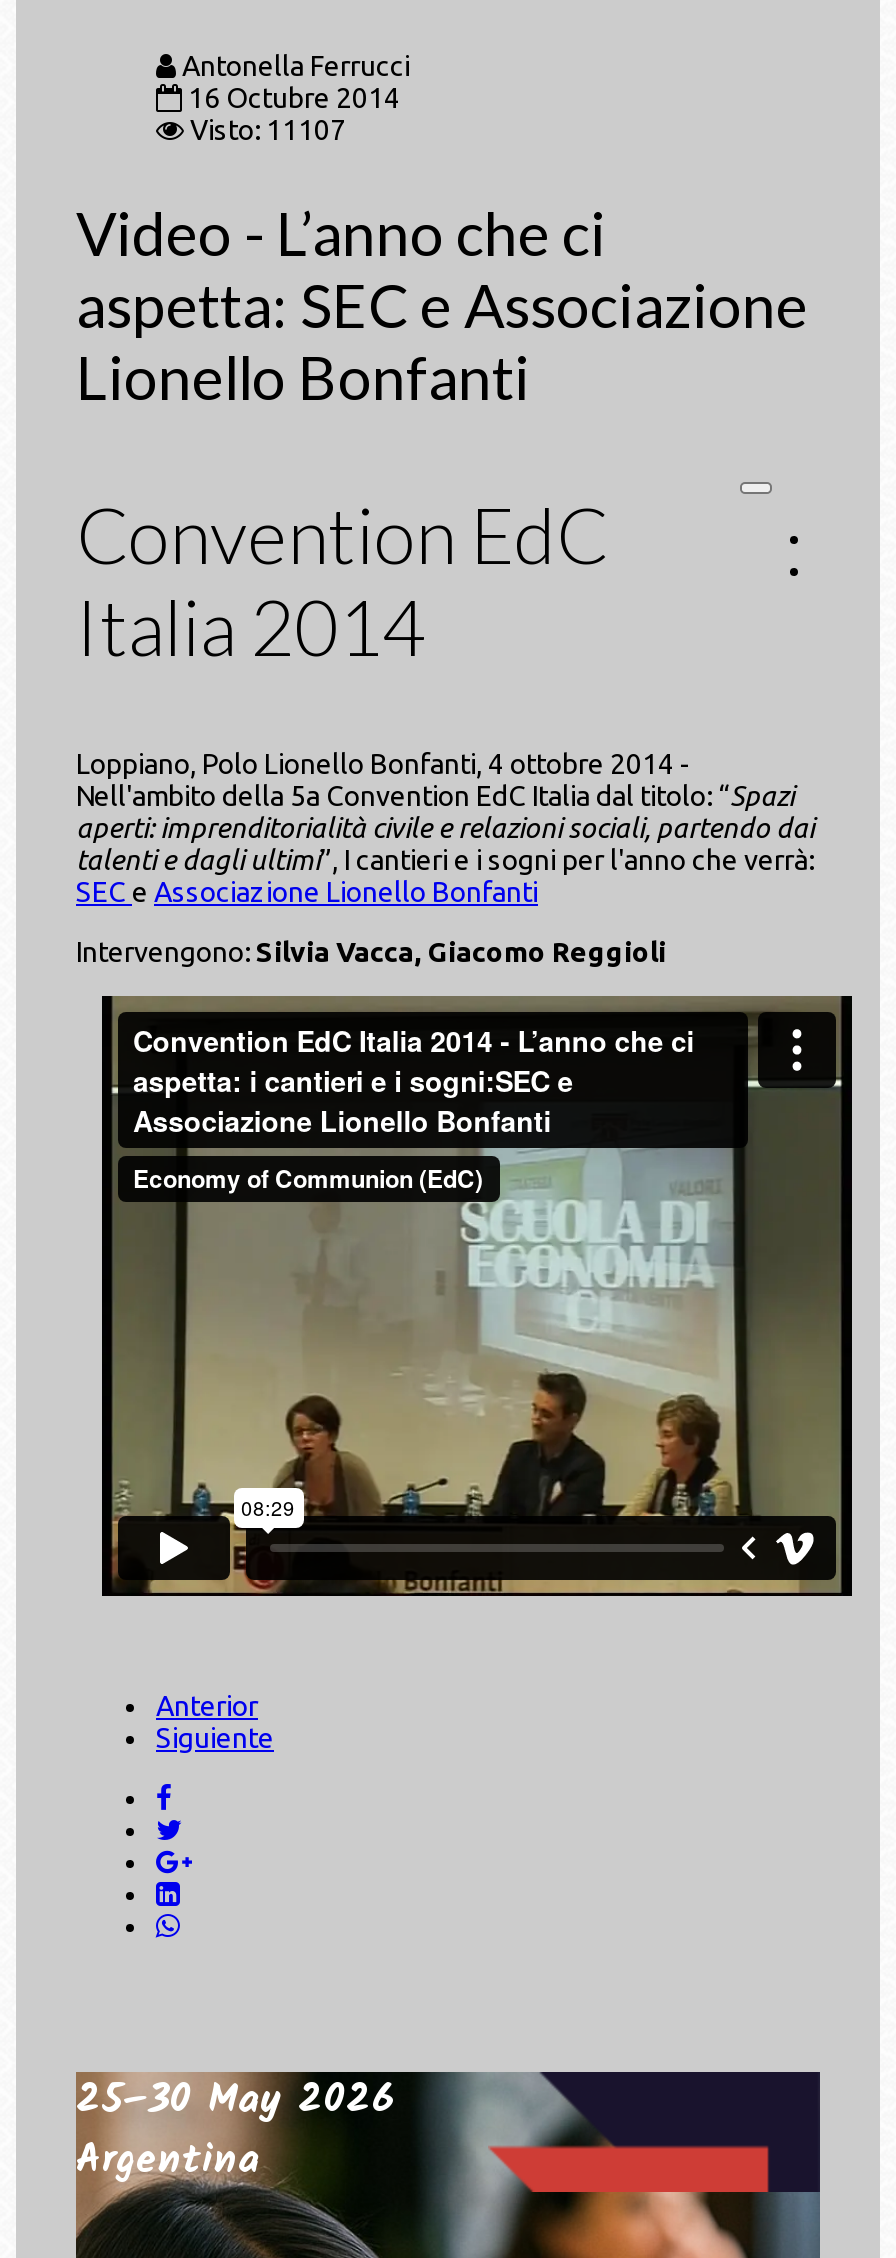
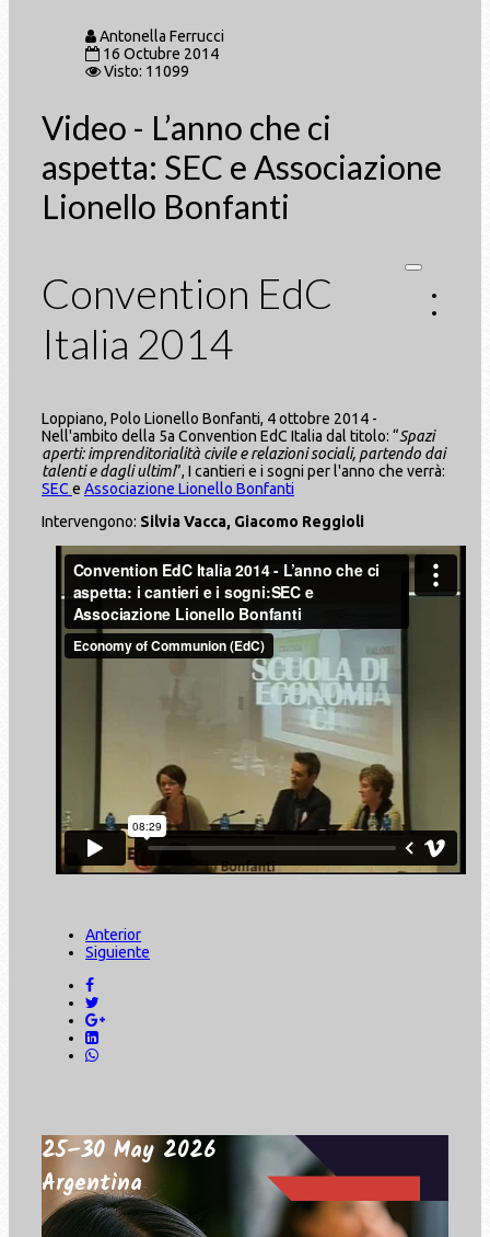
- Visto: 11107
+ Visto: 11099
